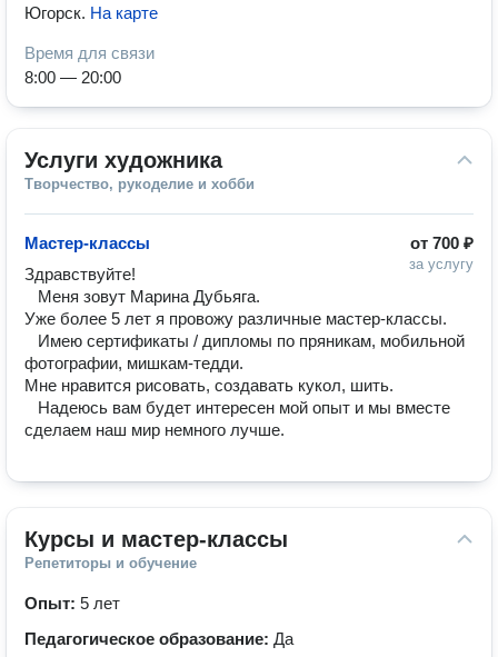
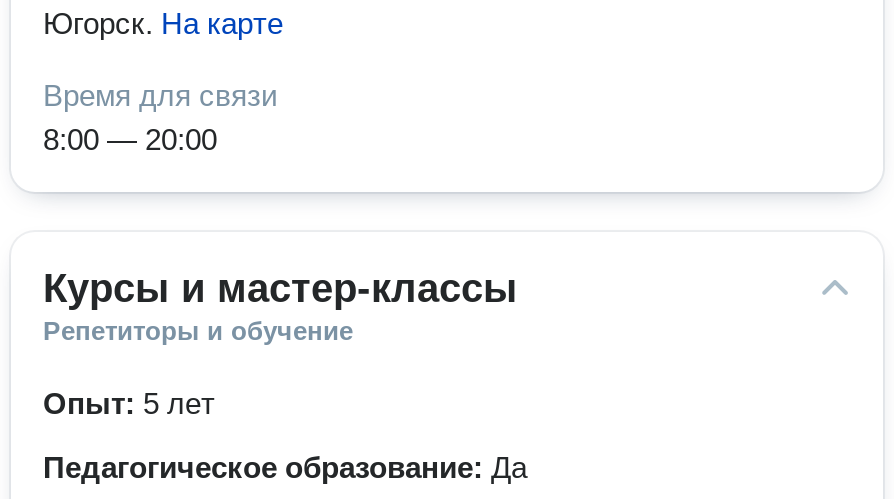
- Услуги художника
- Творчество, рукоделие и хобби
- от 700 ₽
- за услугу

- Мастер-классы
- Здравствуйте!
- Меня зовут Марина Дубьяга.
- Уже более 5 лет я провожу различные мастер-классы.
- Имею сертификаты / дипломы по пряникам, мобильной
- фотографии, мишкам-тедди.
- Мне нравится рисовать, создавать кукол, шить.
- Надеюсь вам будет интересен мой опыт и мы вместе
- сделаем наш мир немного лучше.
